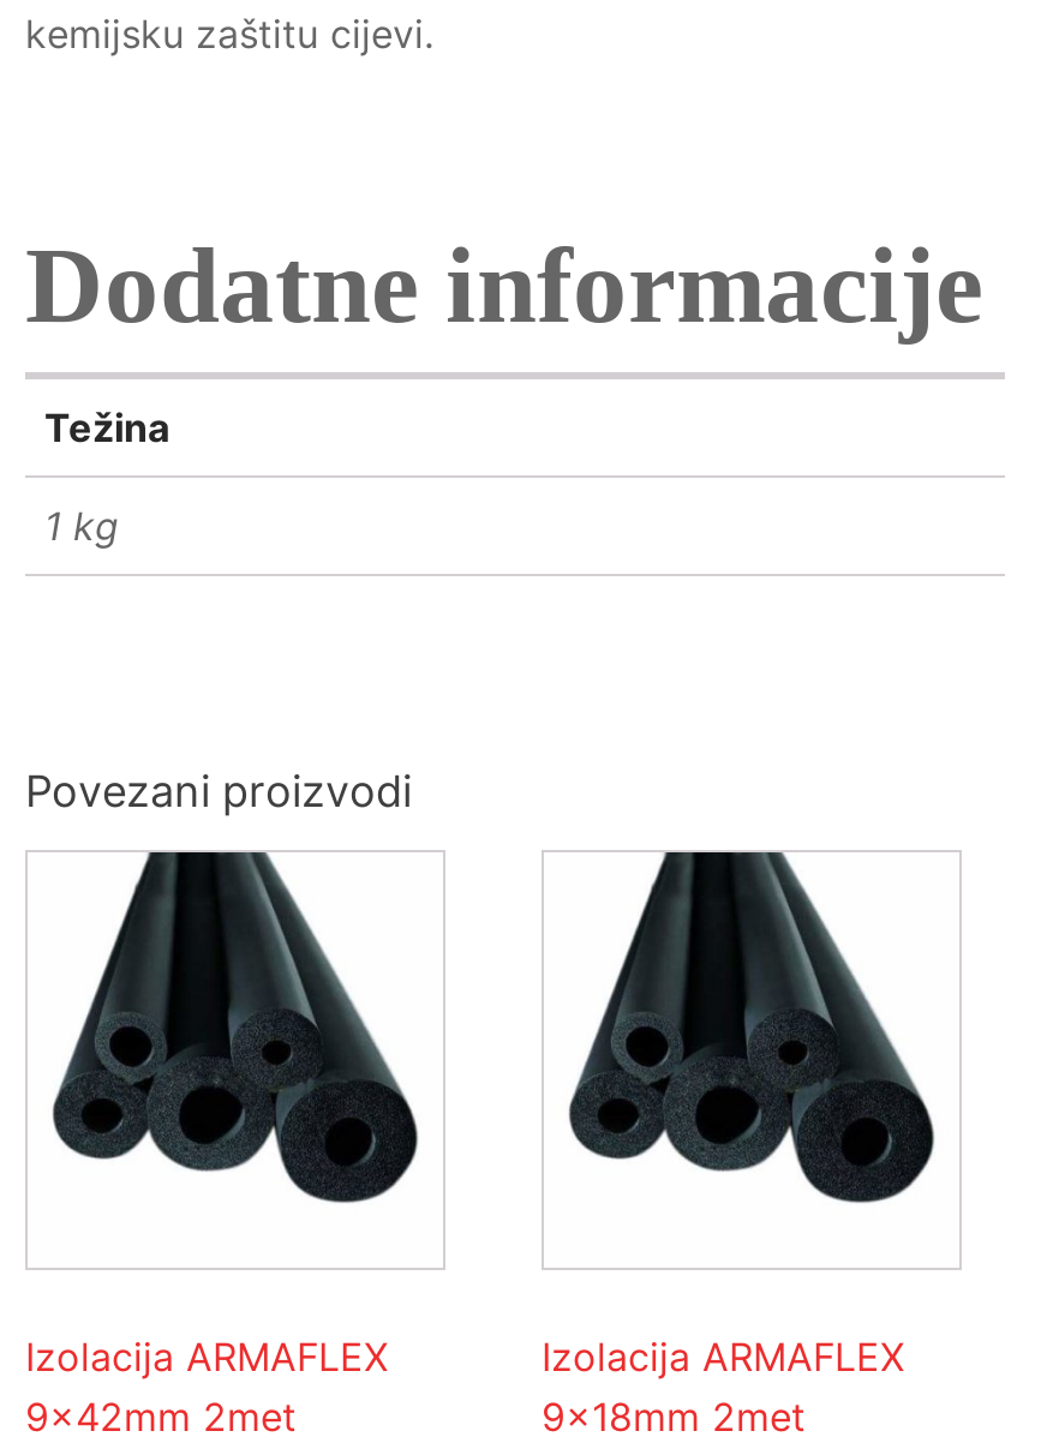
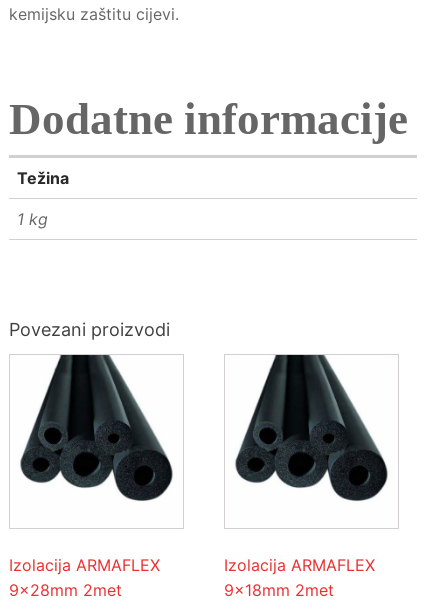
- 9x42mm 2met
+ 9x28mm 2met
